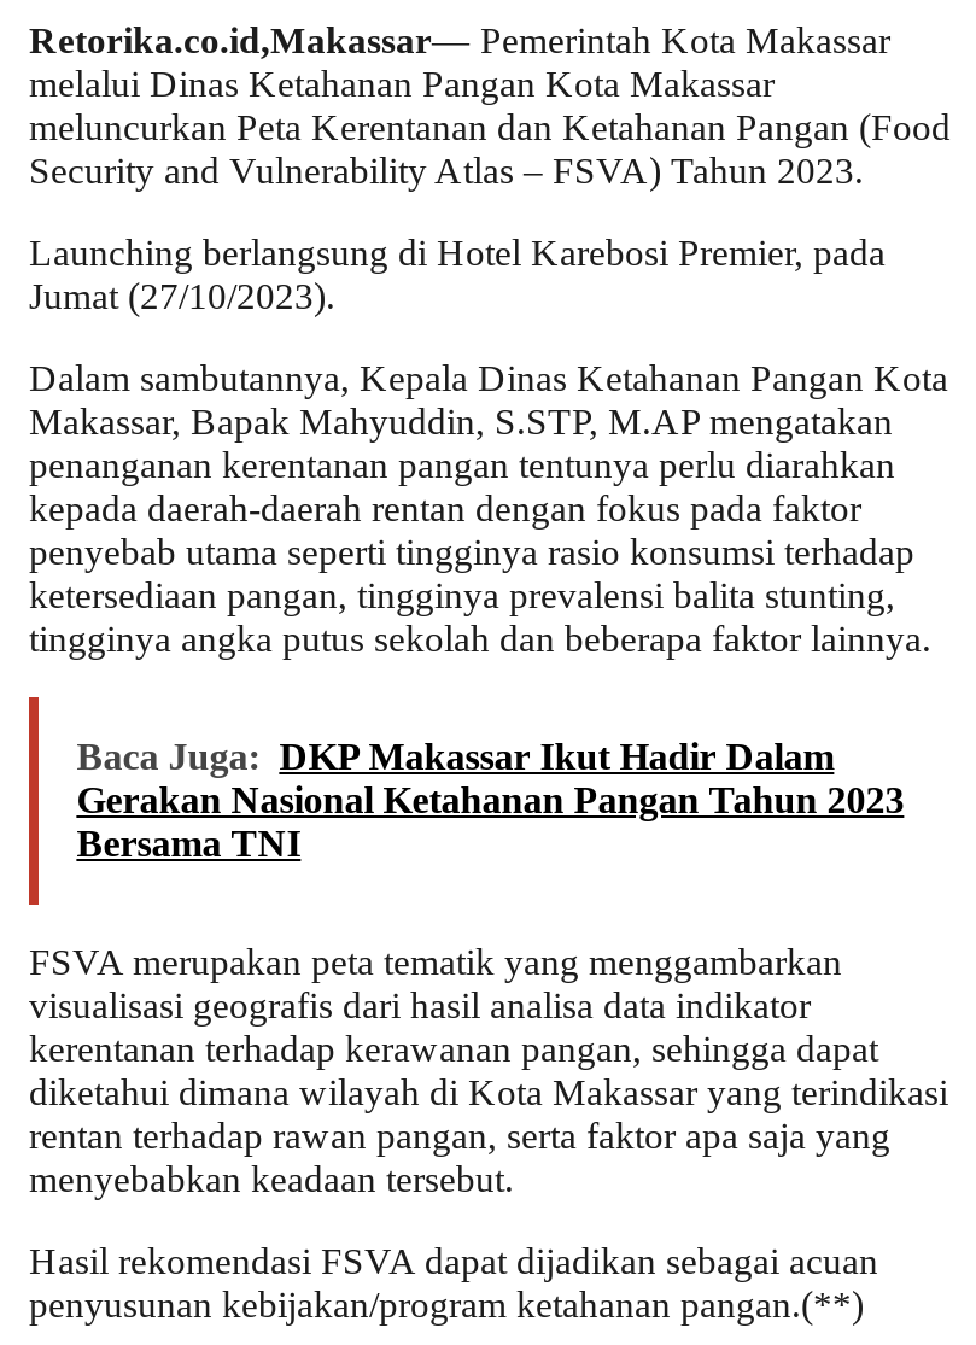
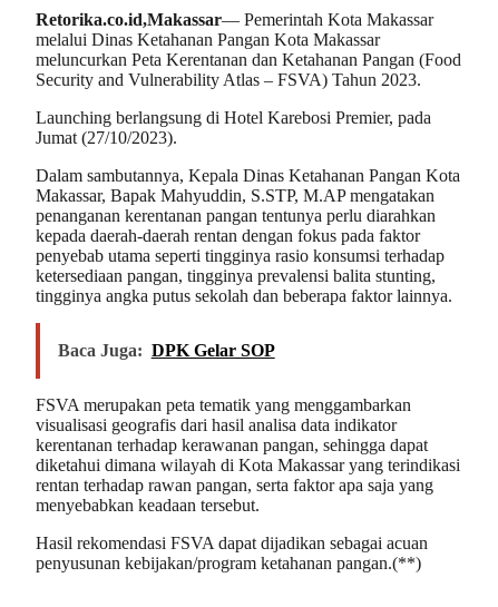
- Baca Juga: DKP Makassar Ikut Hadir Dalam
- Gerakan Nasional Ketahanan Pangan Tahun 2023
- Bersama TNI
+ Baca Juga: DPK Gelar SOP
